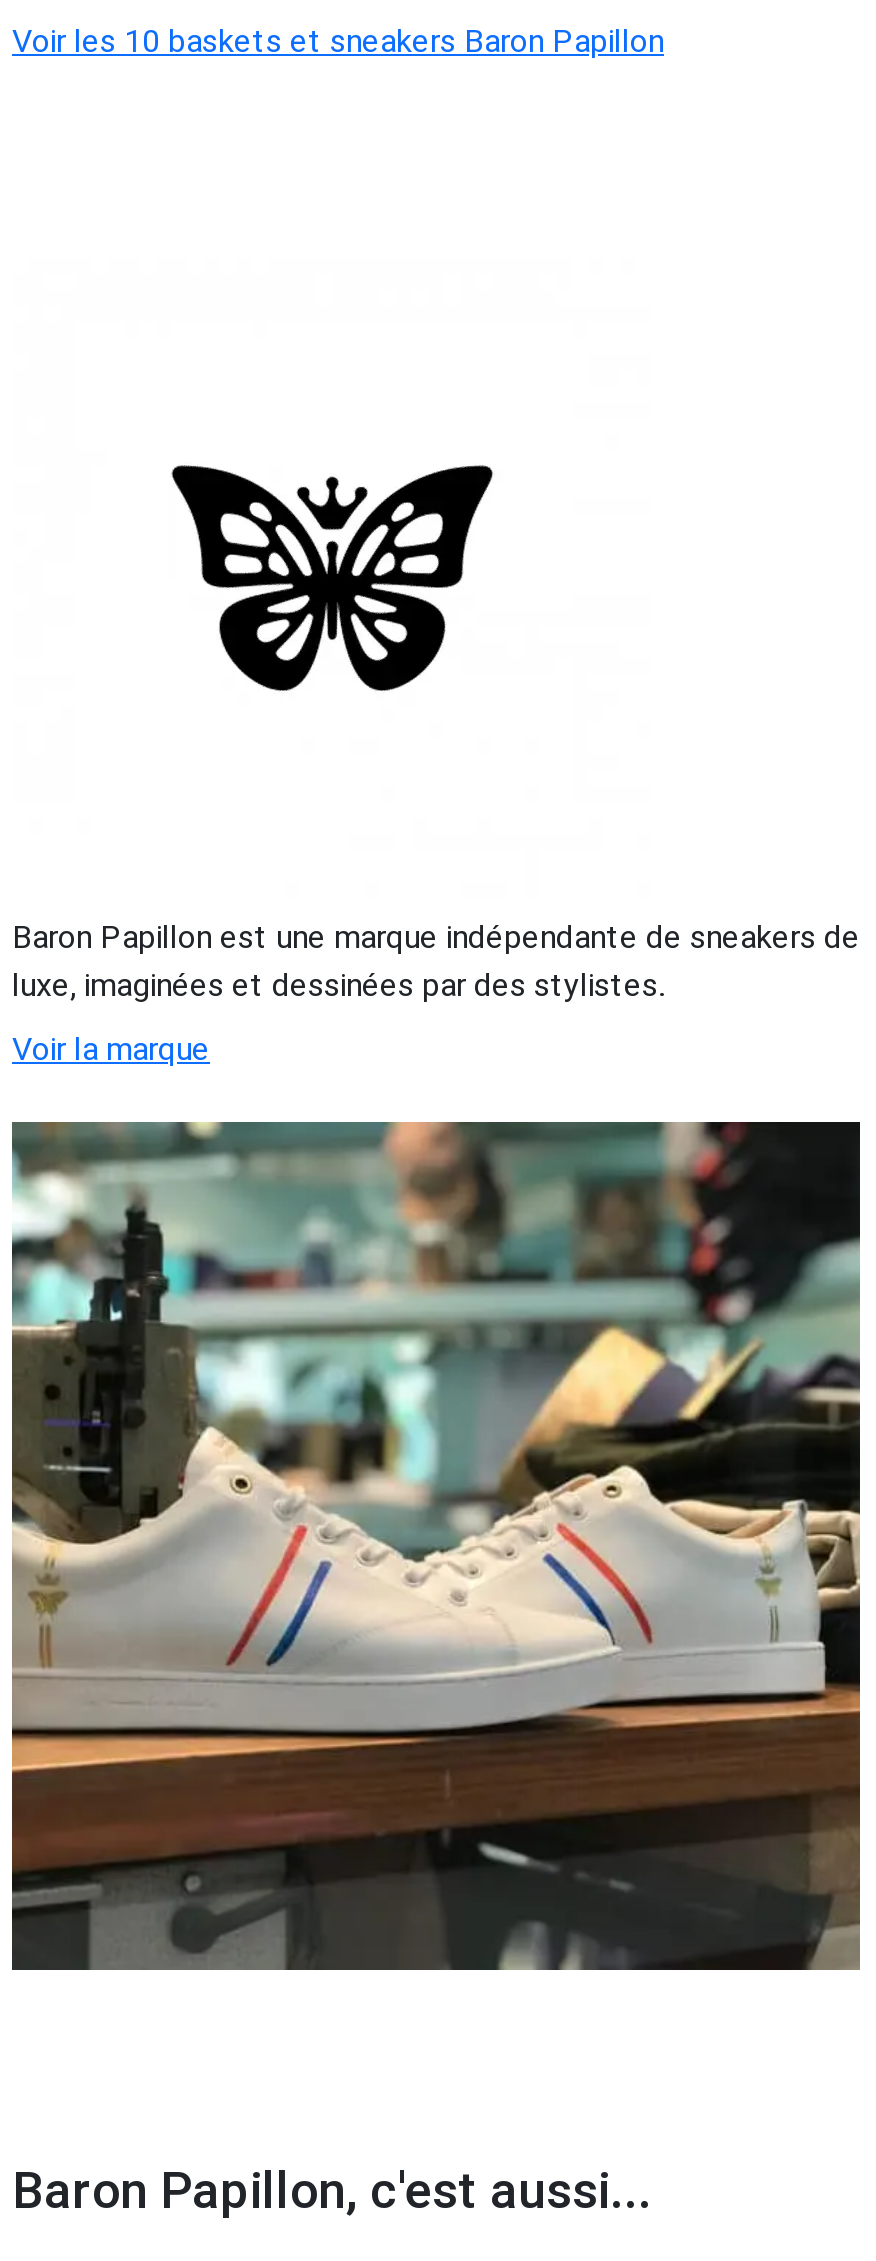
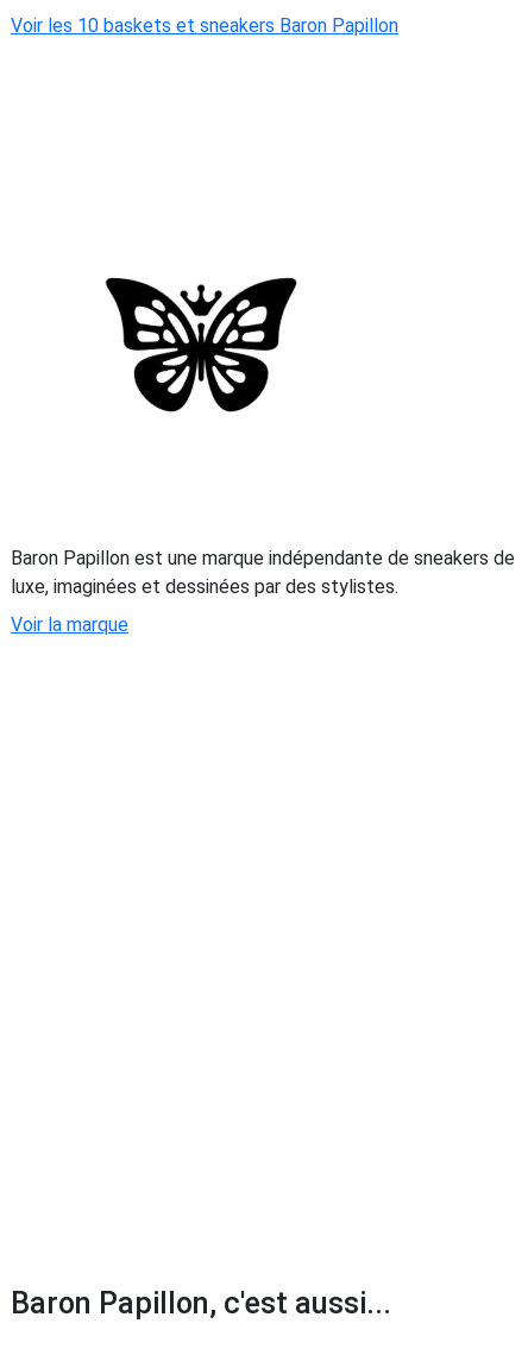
- [image]
